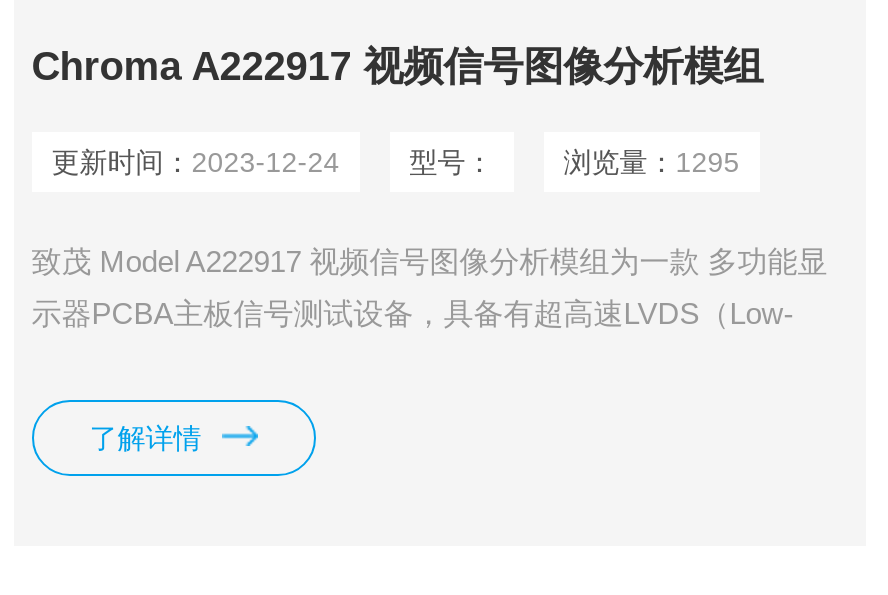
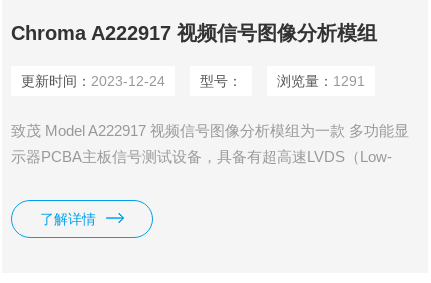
- 浏览量：1295
+ 浏览量：1291
